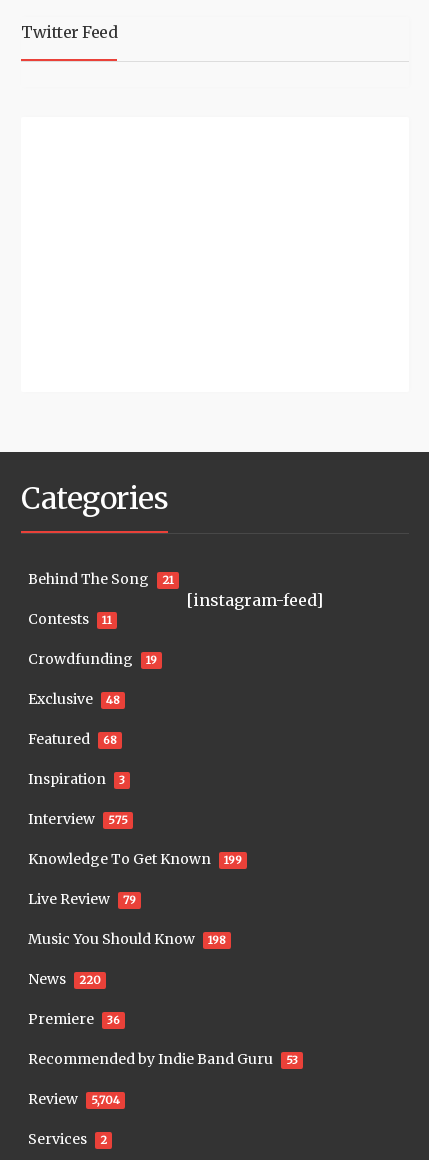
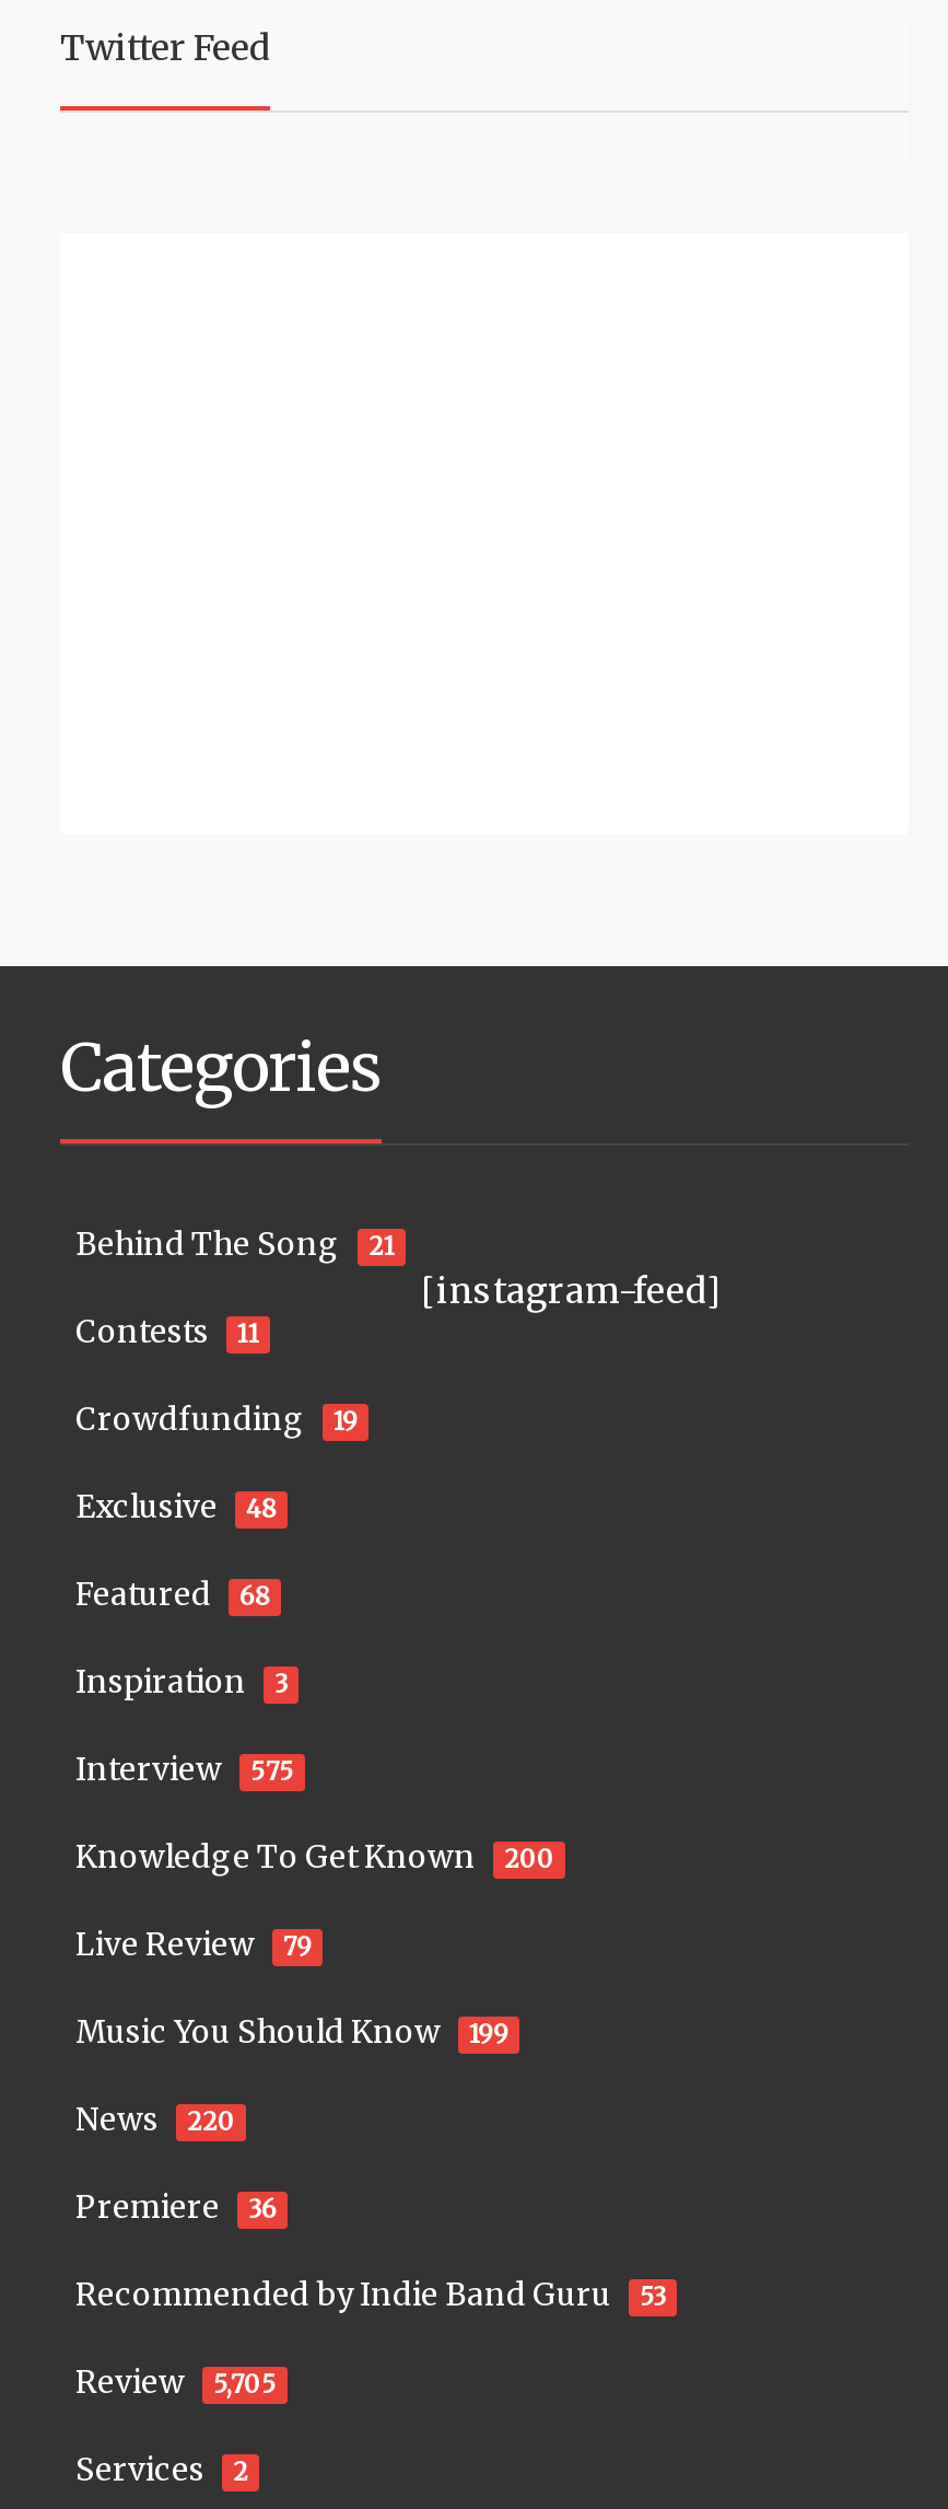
- Knowledge To Get Known 199
+ Knowledge To Get Known 200

- Music You Should Know 198
+ Music You Should Know 199

- Review 5,704
+ Review 5,705
